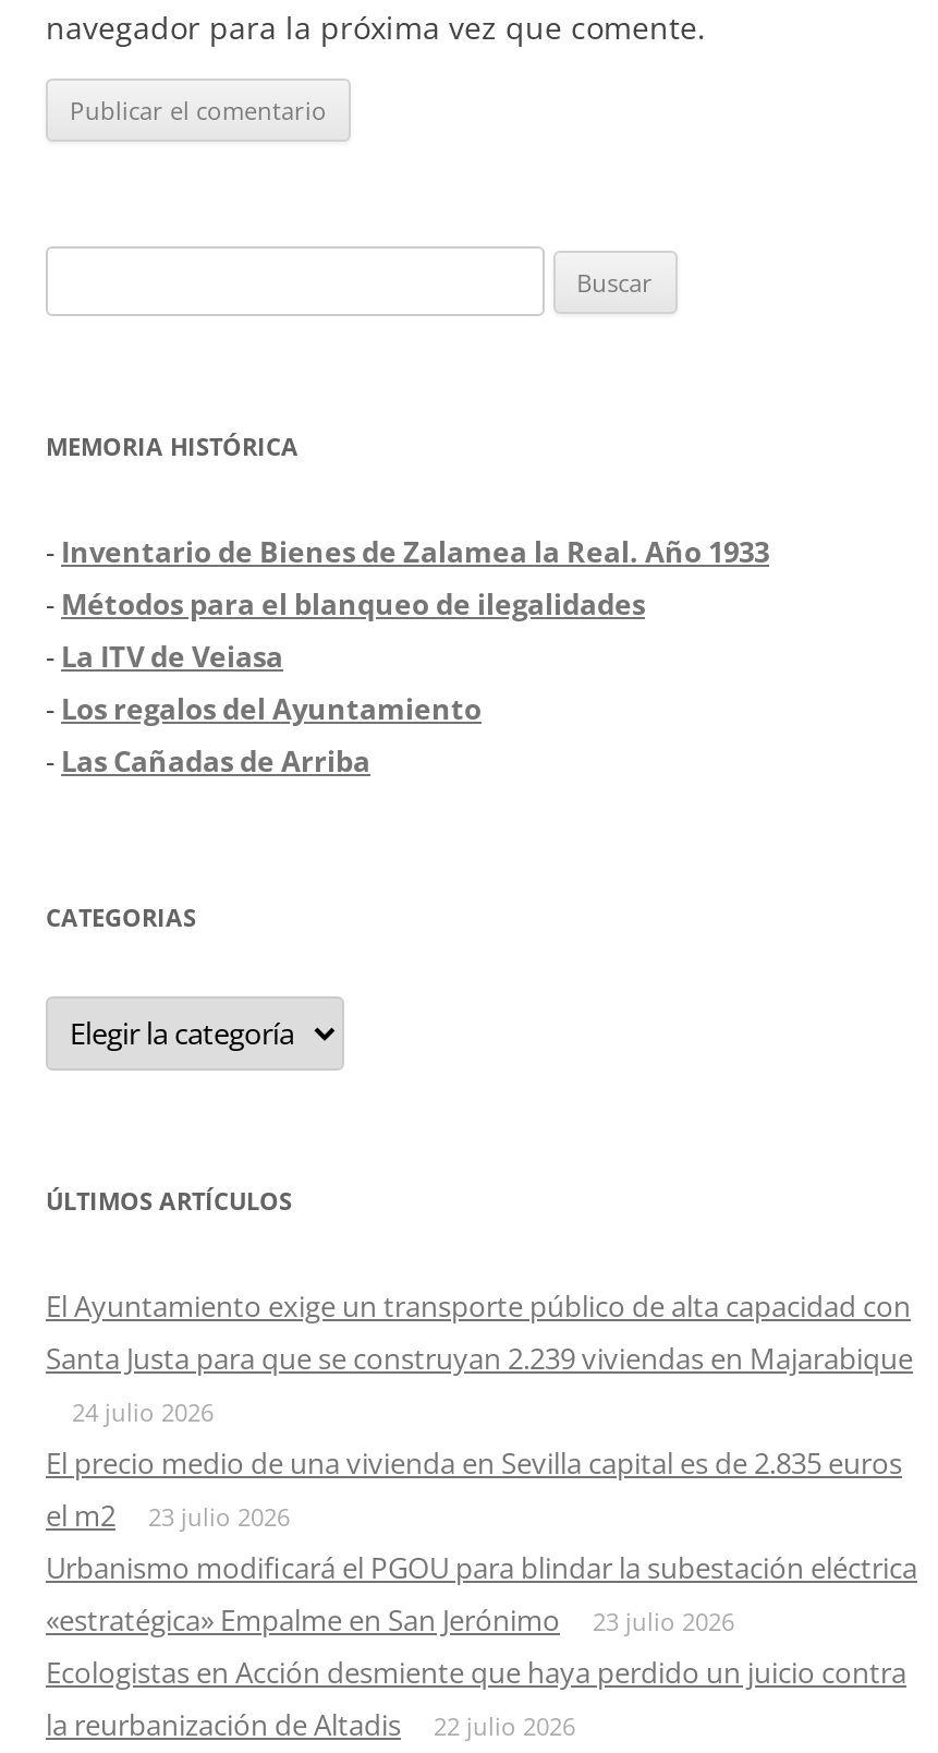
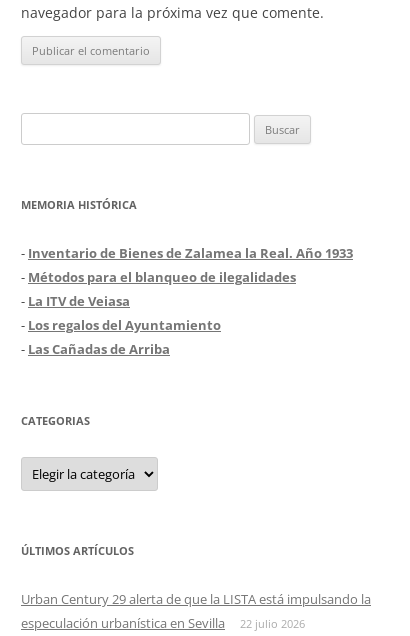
- El Ayuntamiento exige un transporte público de alta capacidad con
- Santa Justa para que se construyan 2.239 viviendas en Majarabique
- 24 julio 2026
- El precio medio de una vivienda en Sevilla capital es de 2.835 euros
- el m2
- 23 julio 2026
- Urbanismo modificará el PGOU para blindar la subestación eléctrica
- «estratégica» Empalme en San Jerónimo
- 23 julio 2026
- Ecologistas en Acción desmiente que haya perdido un juicio contra
- la reurbanización de Altadis
+ Urban Century 29 alerta de que la LISTA está impulsando la
+ especulación urbanística en Sevilla
